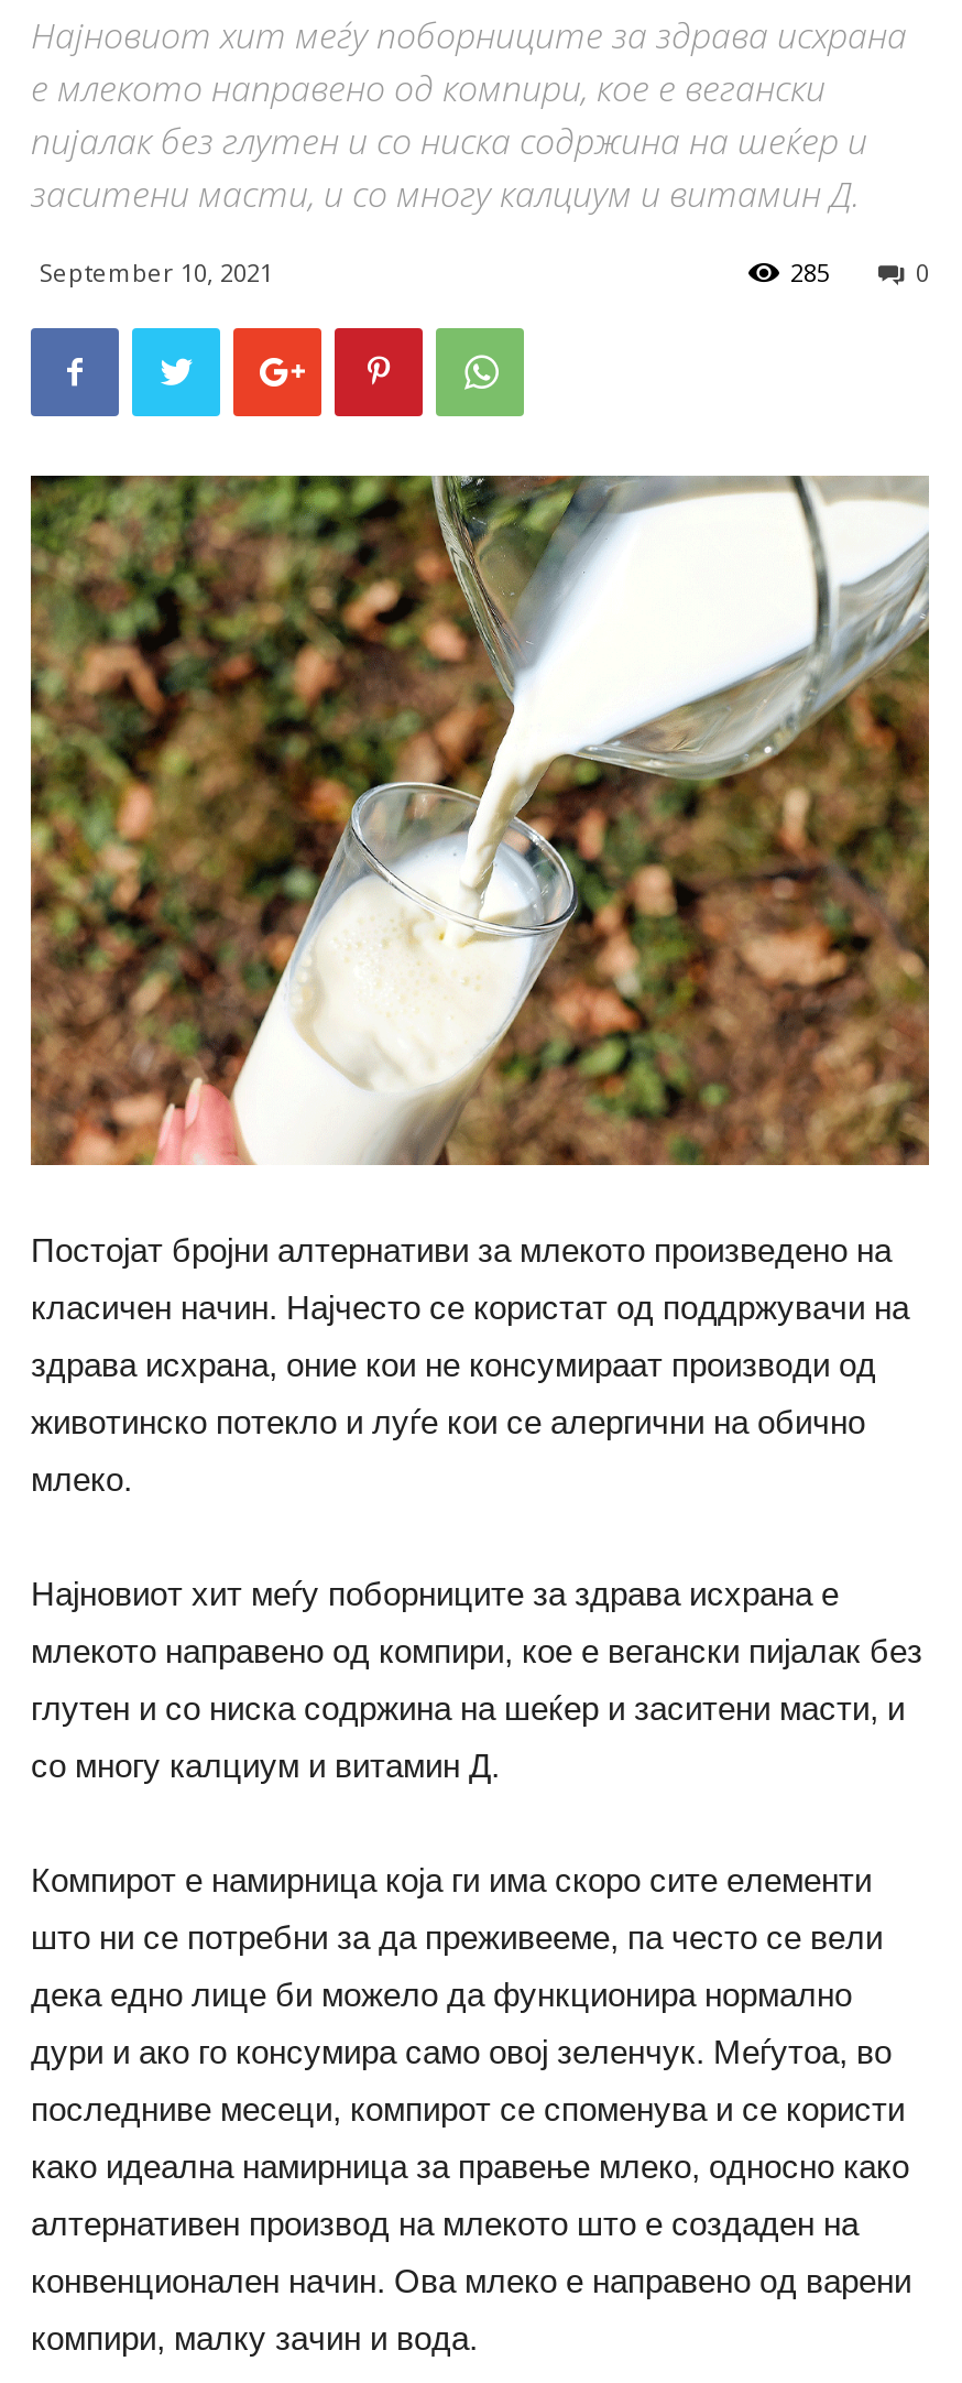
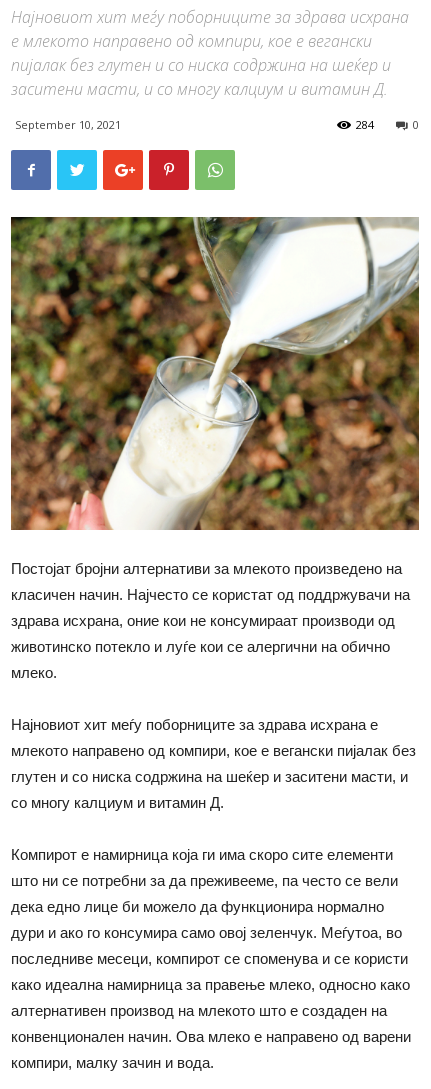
- 285
+ 284
